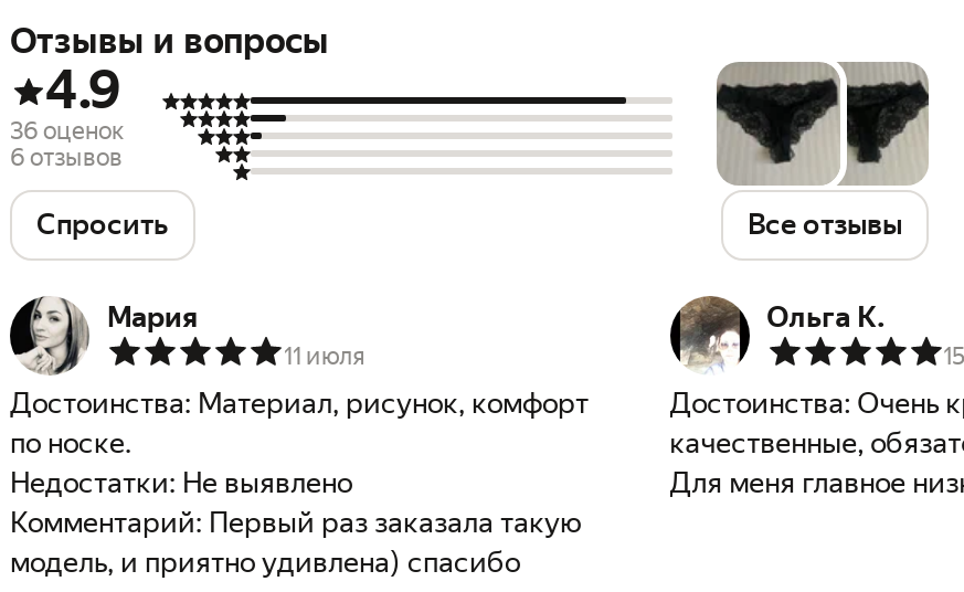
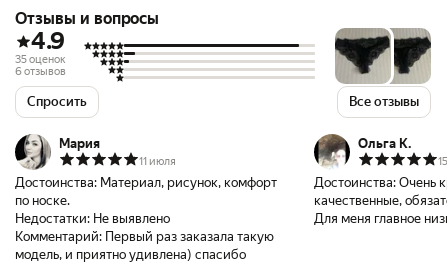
- 36 оценок
+ 35 оценок
